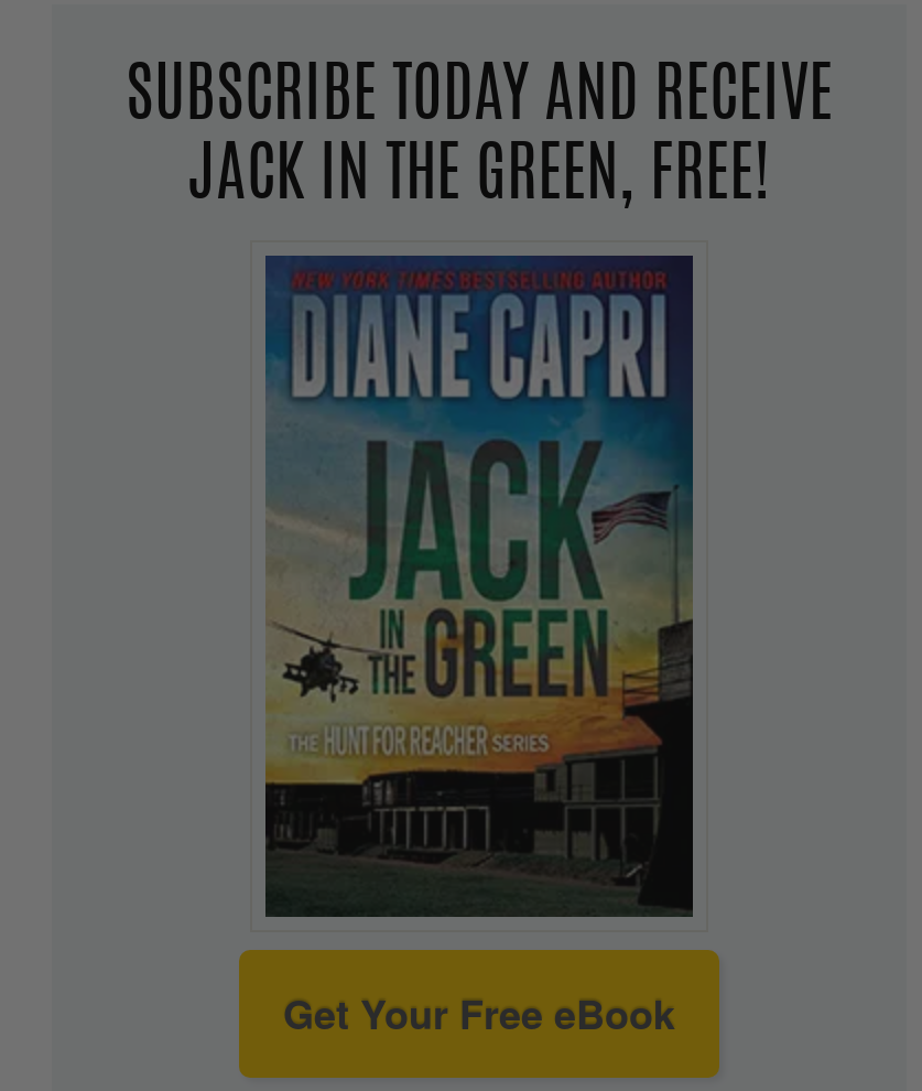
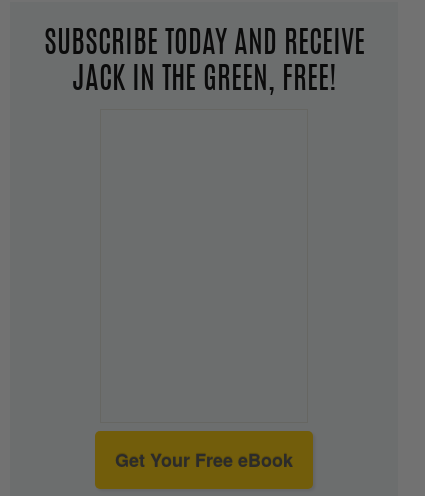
- [image]
